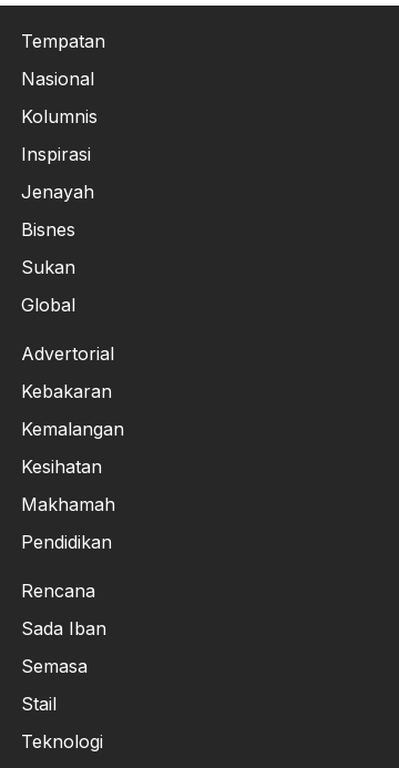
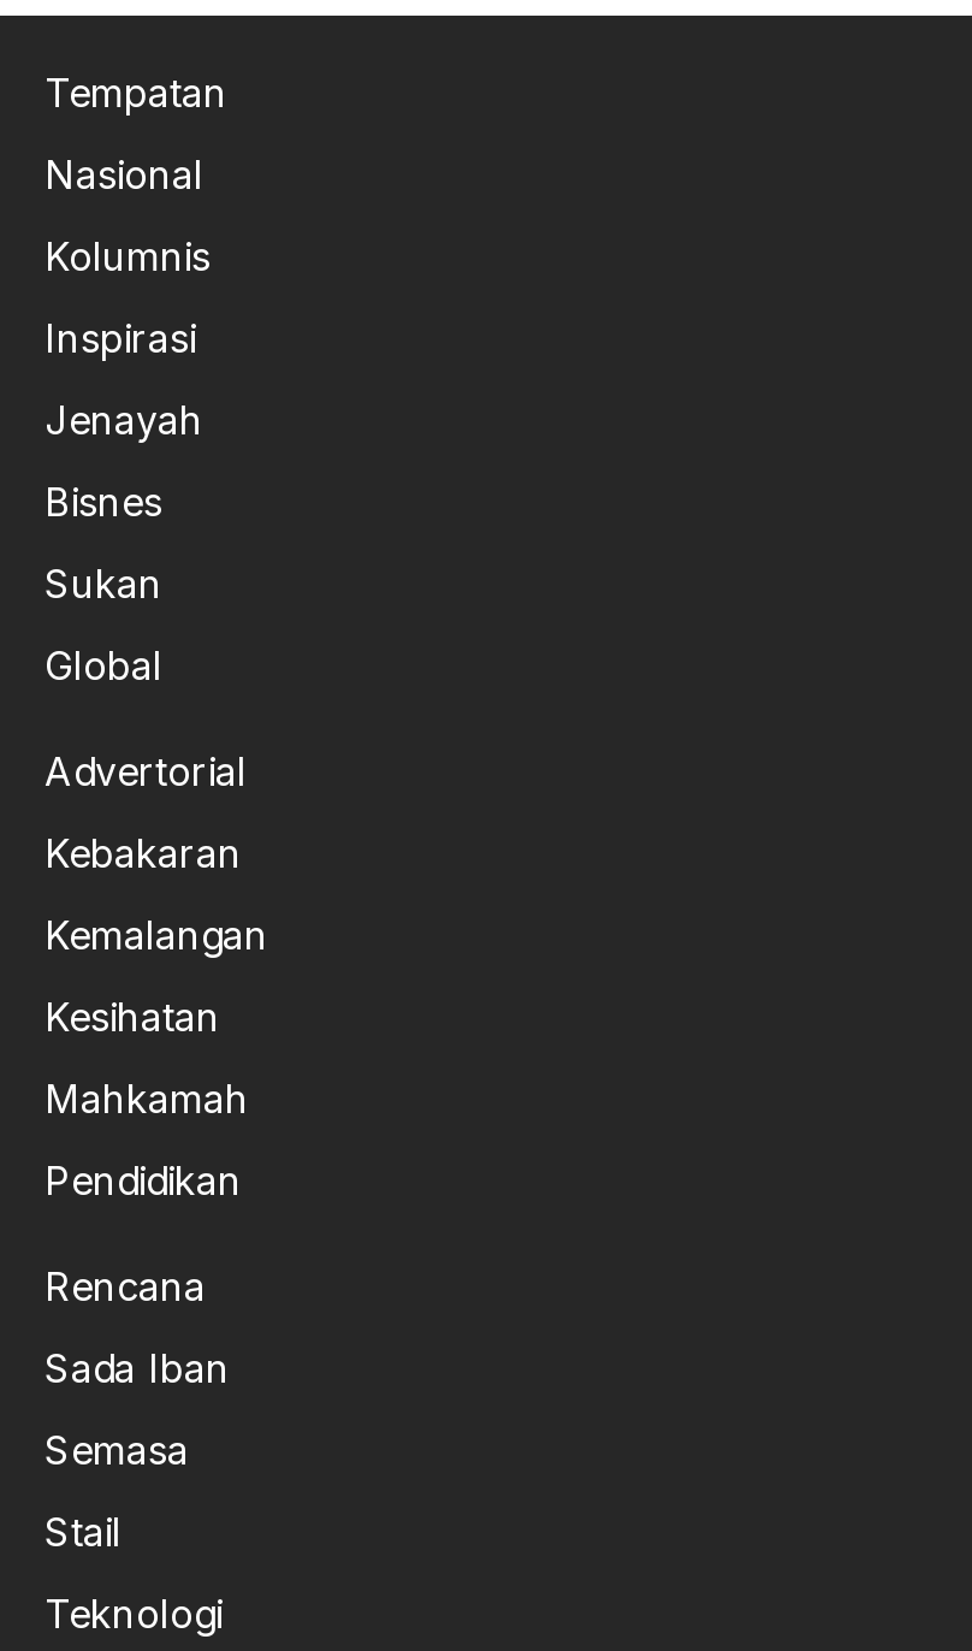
- Makhamah
+ Mahkamah
